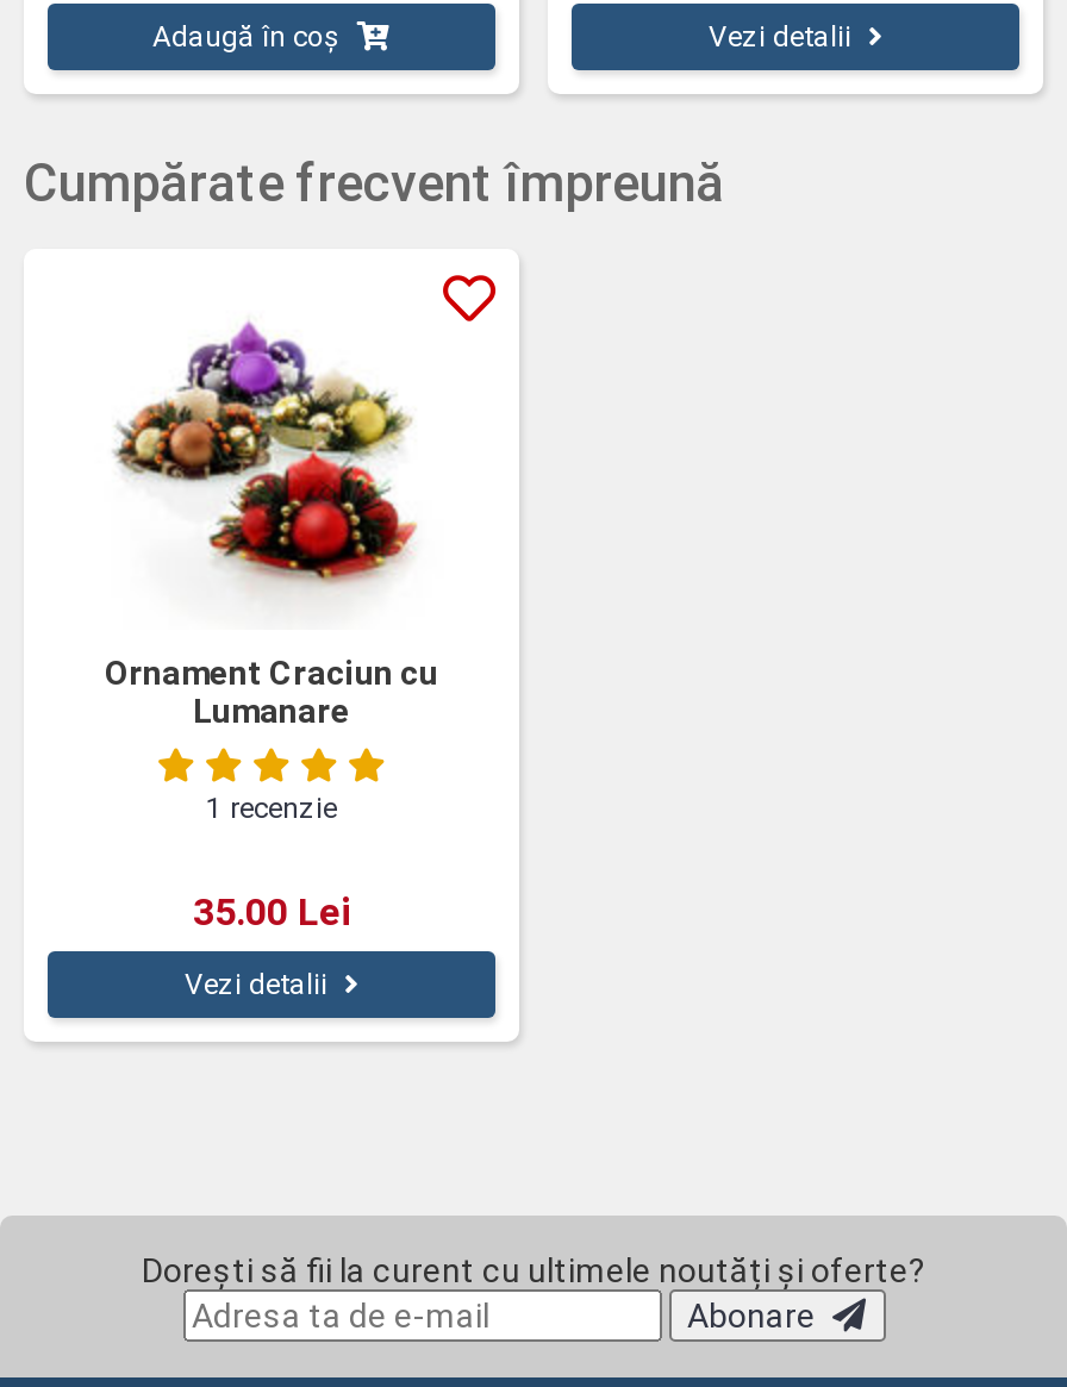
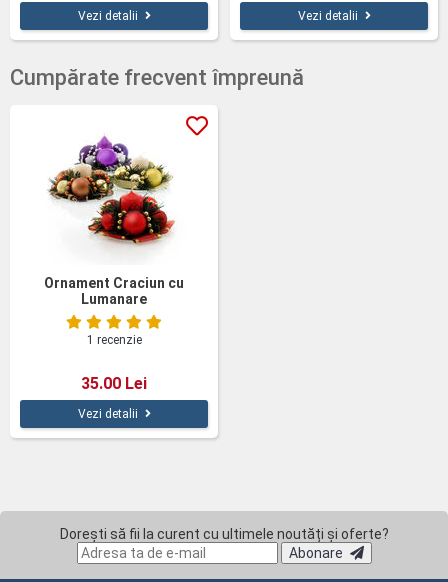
- Adaugă în coș
+ Vezi detalii
